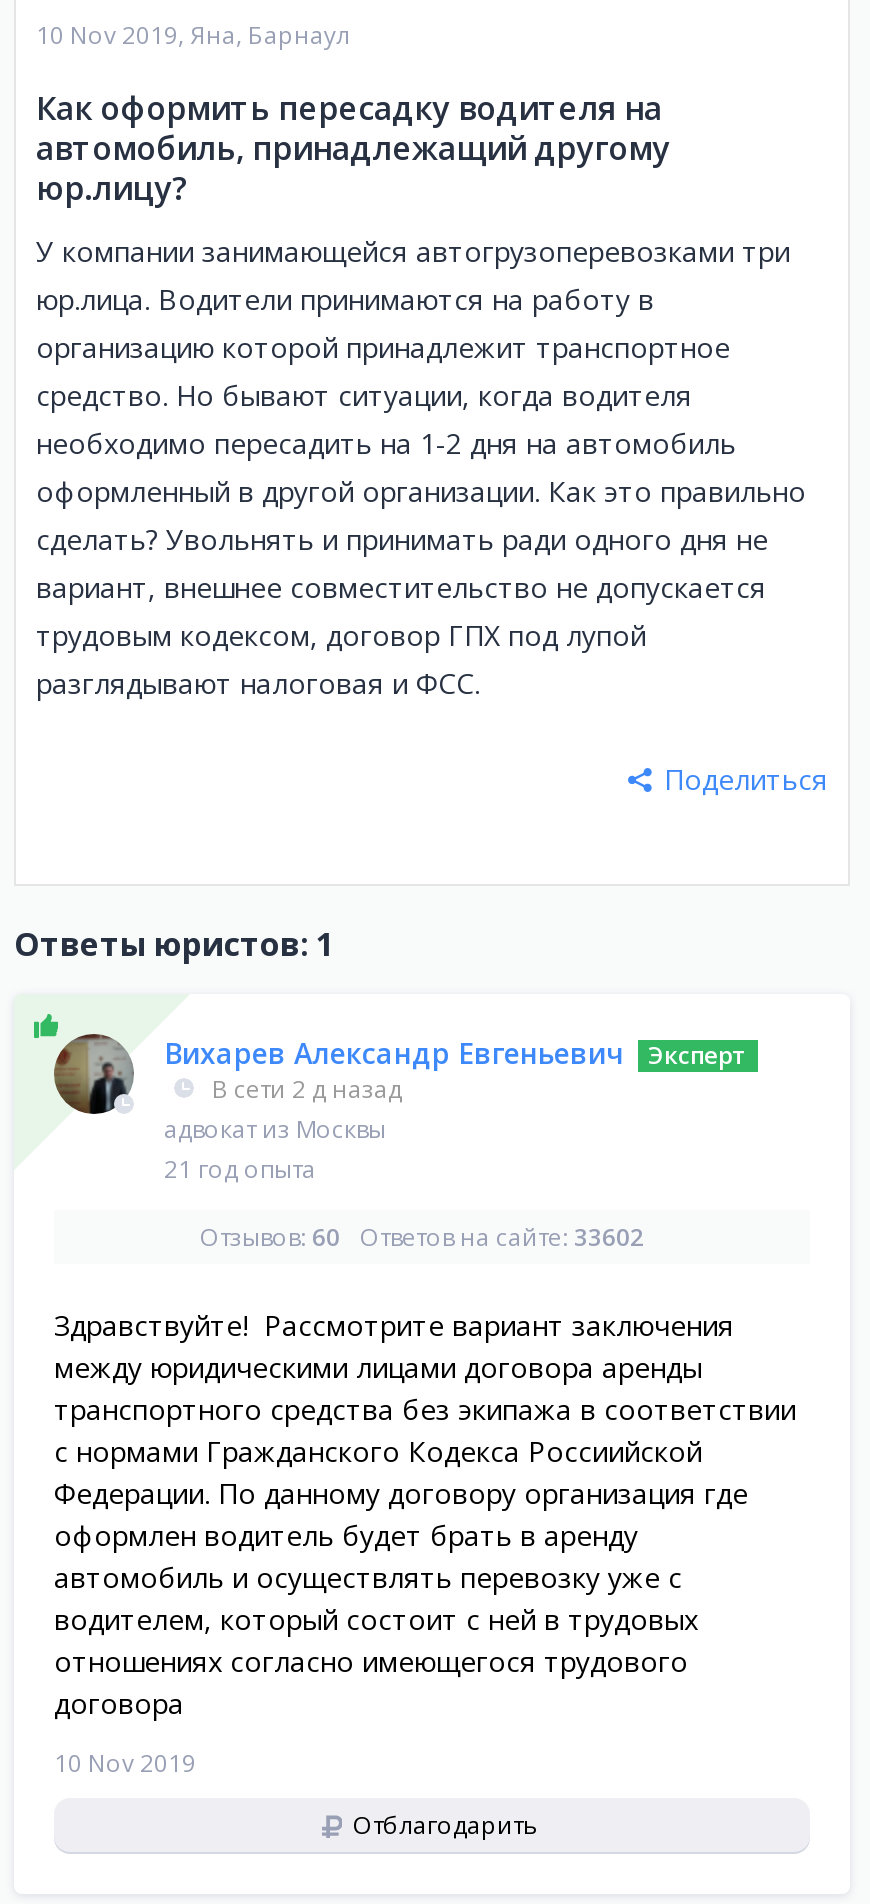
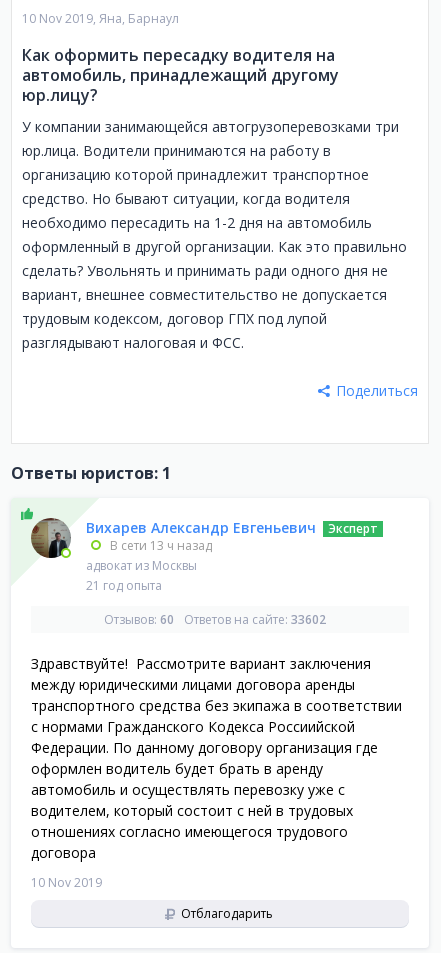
- В сети 2 д назад
+ В сети 13 ч назад
